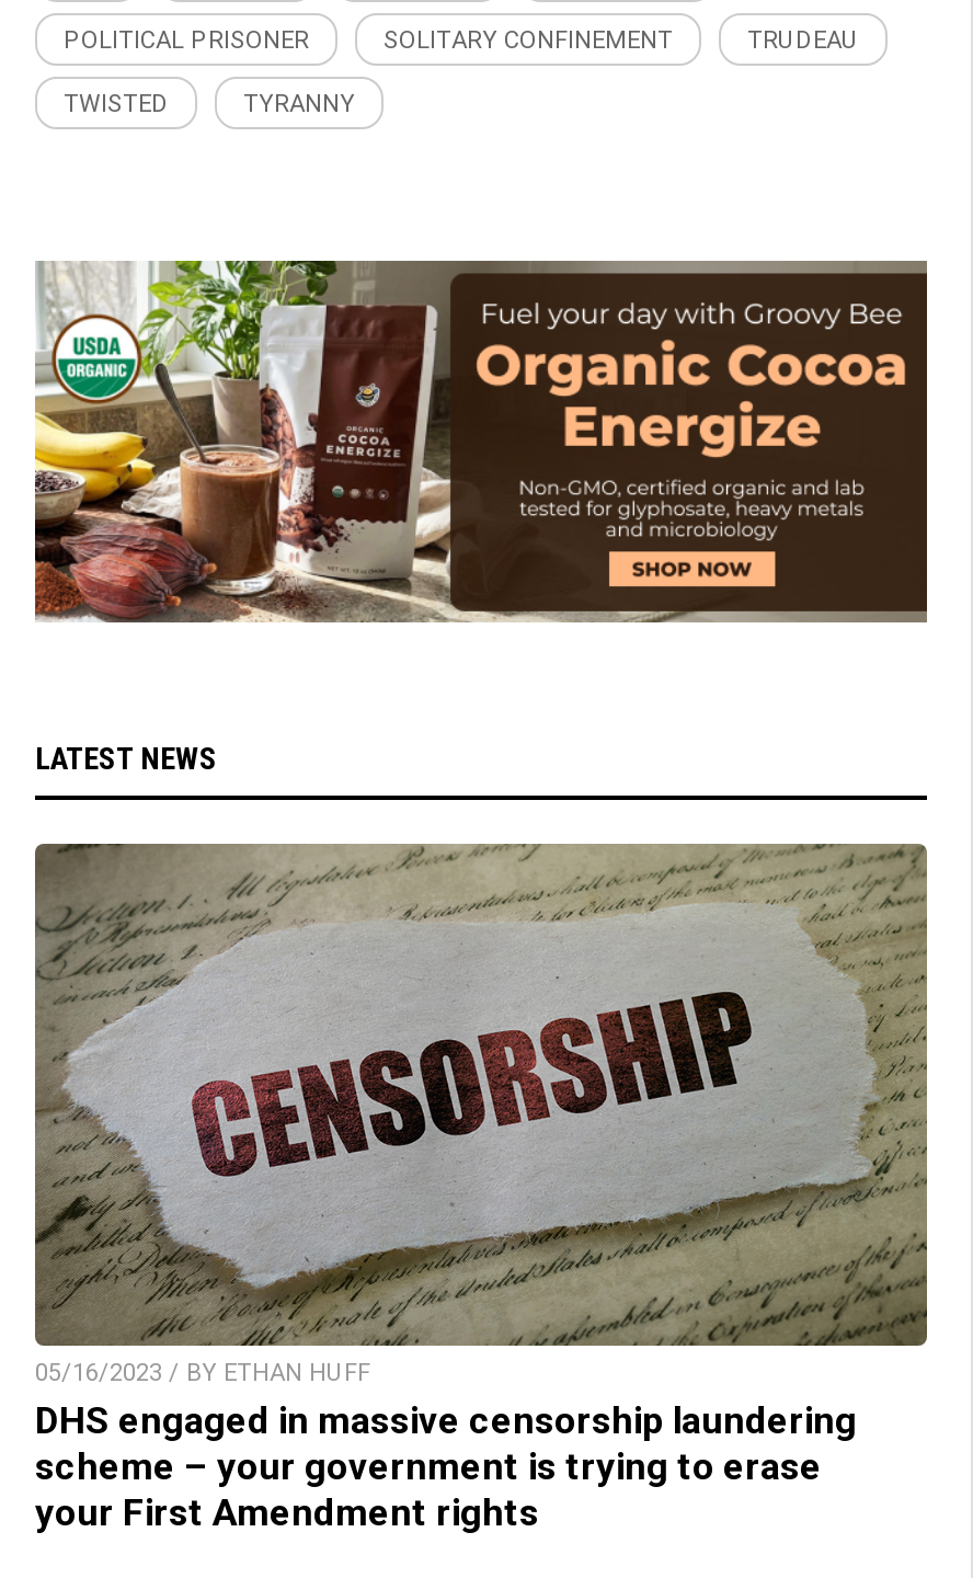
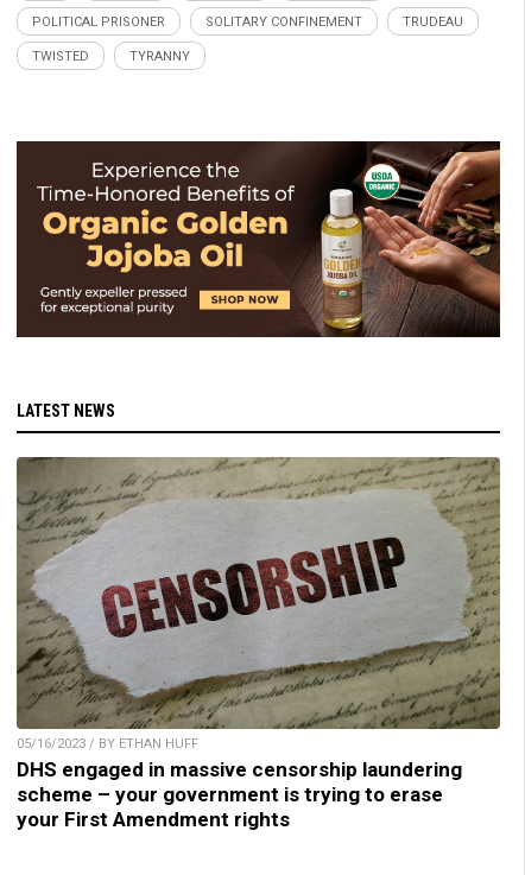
- [image]
+ [image]
